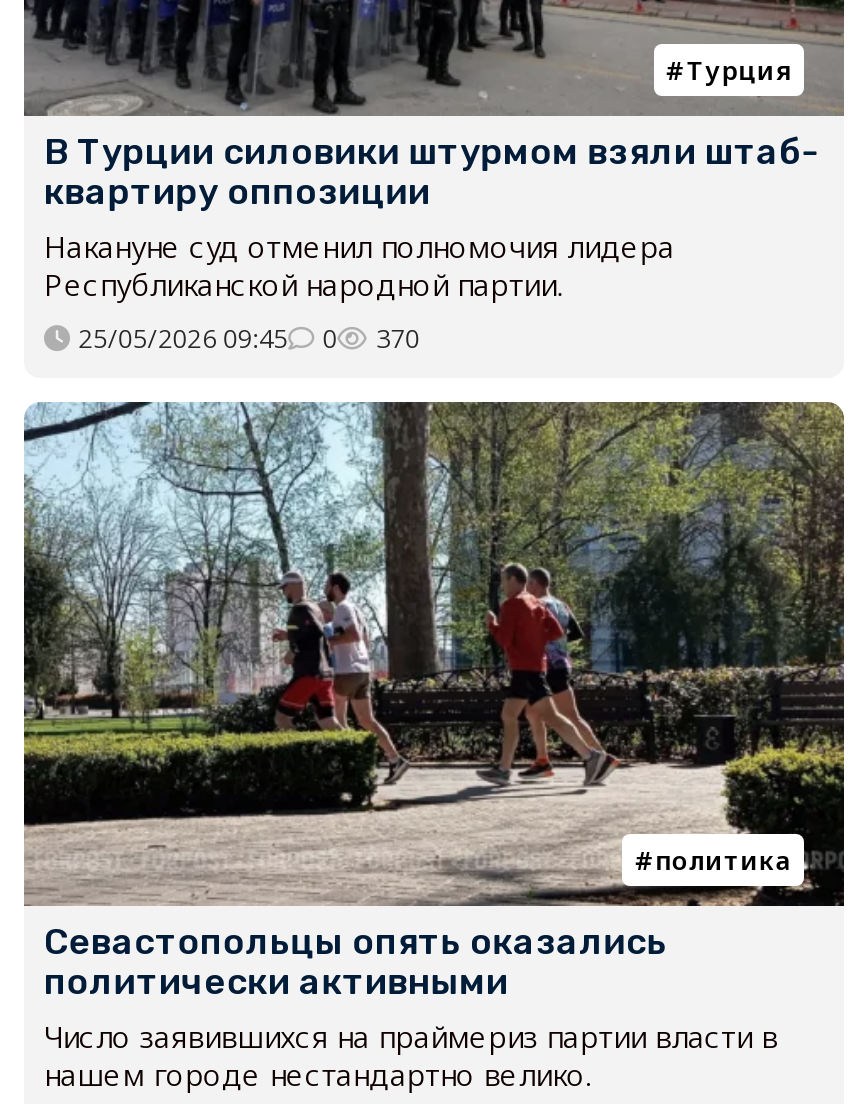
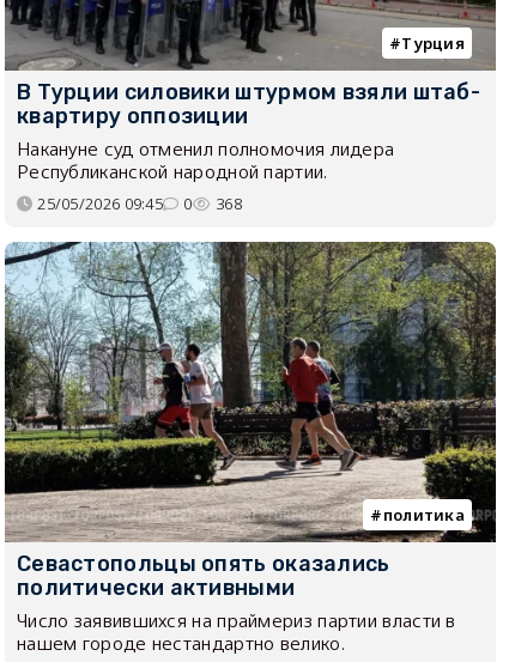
- 25/05/2026 09:45 0 370
+ 25/05/2026 09:45 0 368
